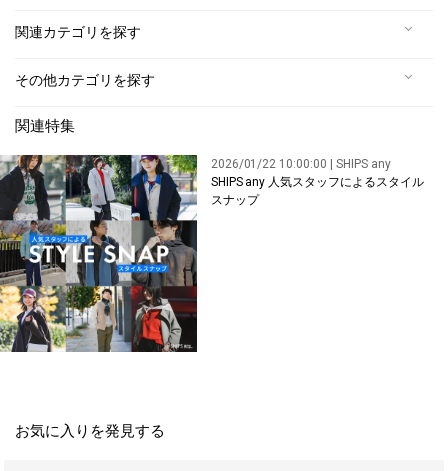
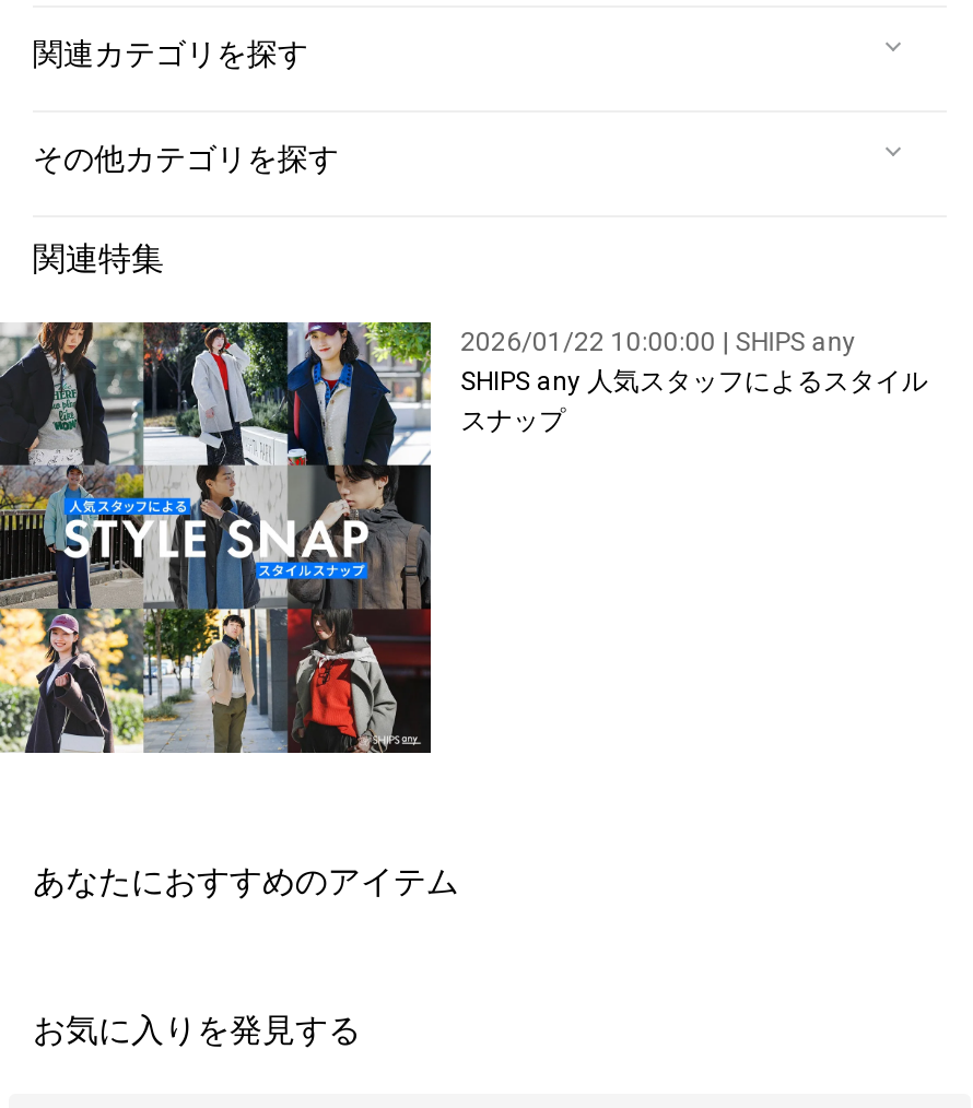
+ あなたにおすすめのアイテム
